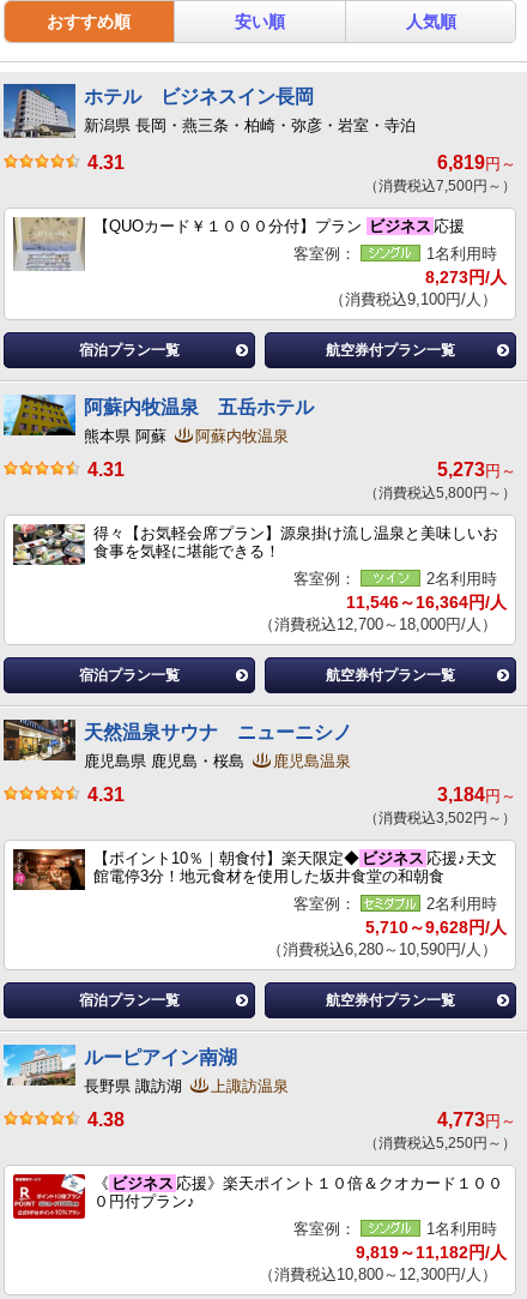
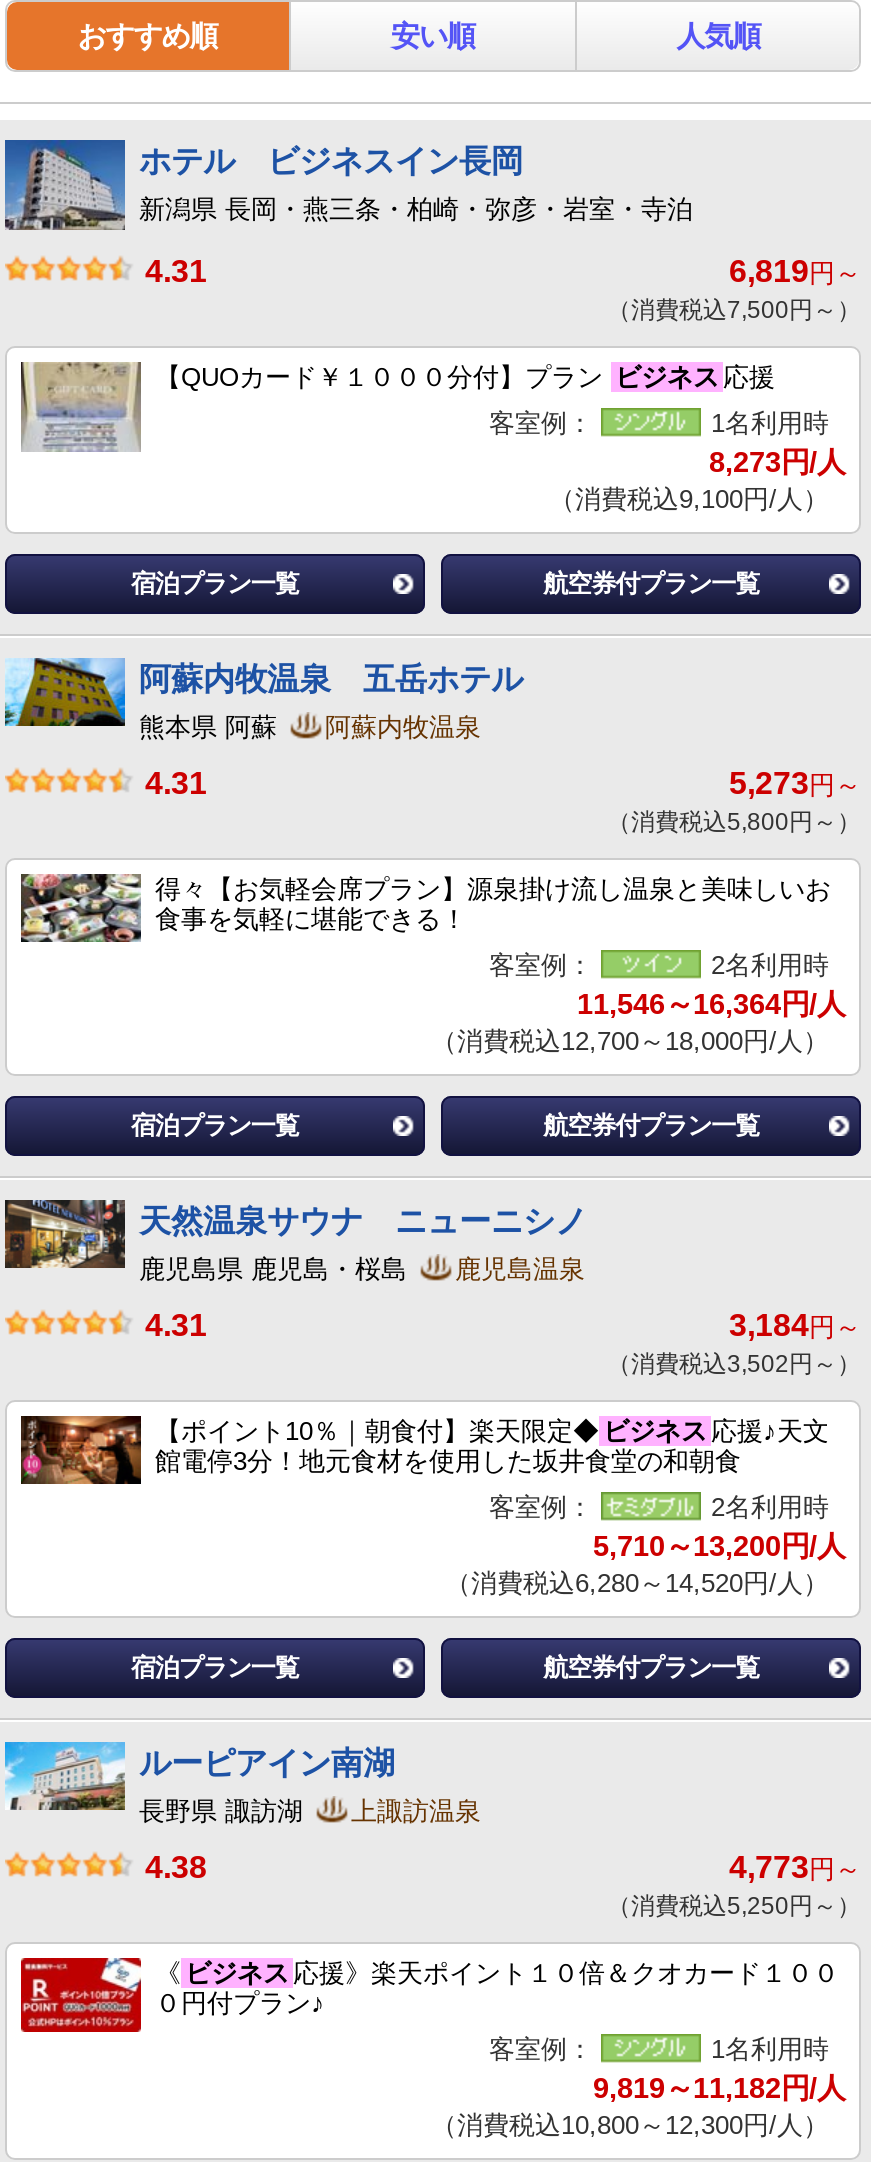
- 5,710～9,628円/人
+ 5,710～13,200円/人

- （消費税込6,280～10,590円/人）
+ （消費税込6,280～14,520円/人）
